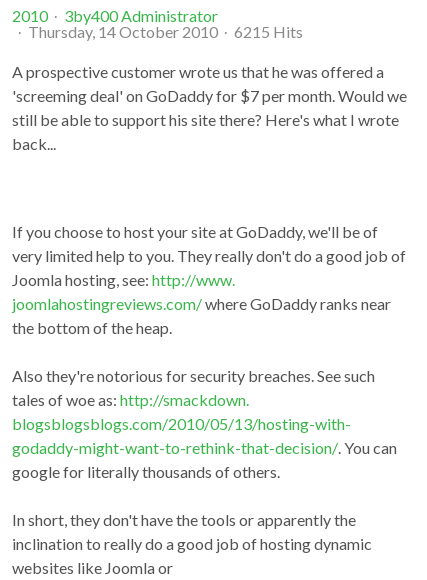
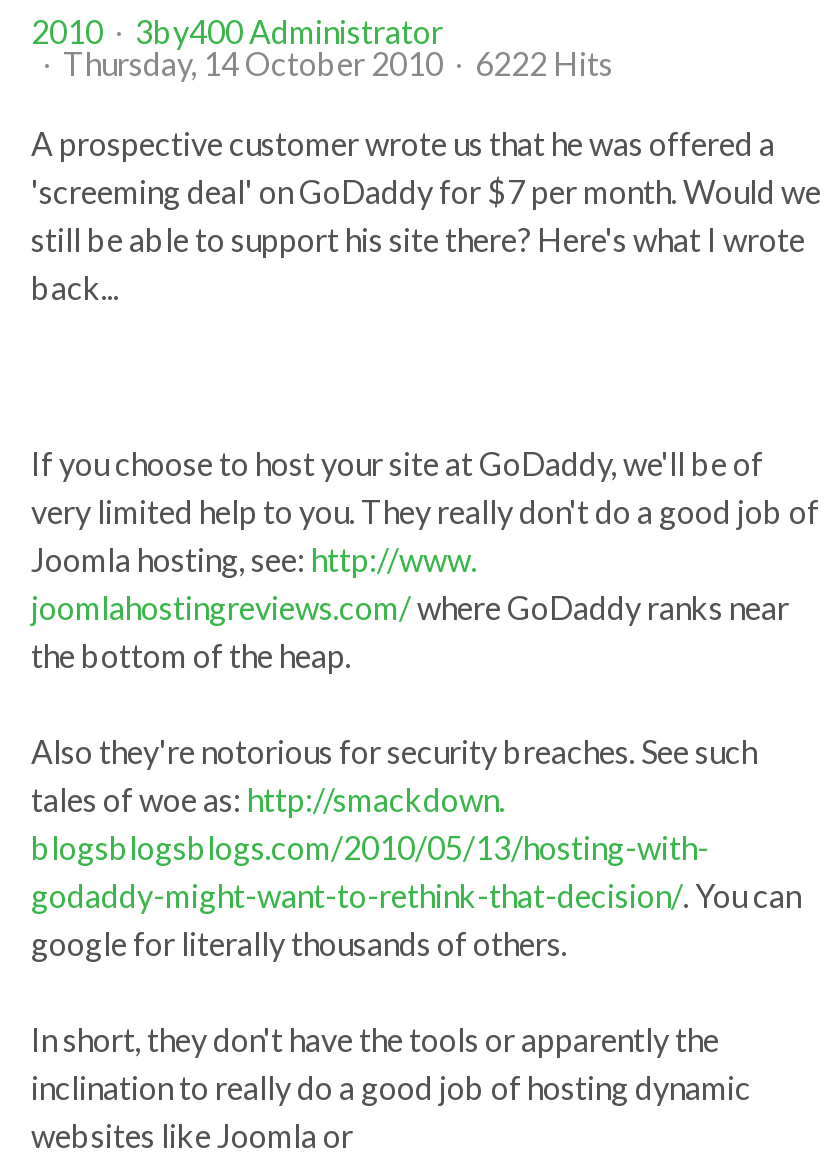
- Thursday, 14 October 2010 6215 Hits
+ Thursday, 14 October 2010 6222 Hits
